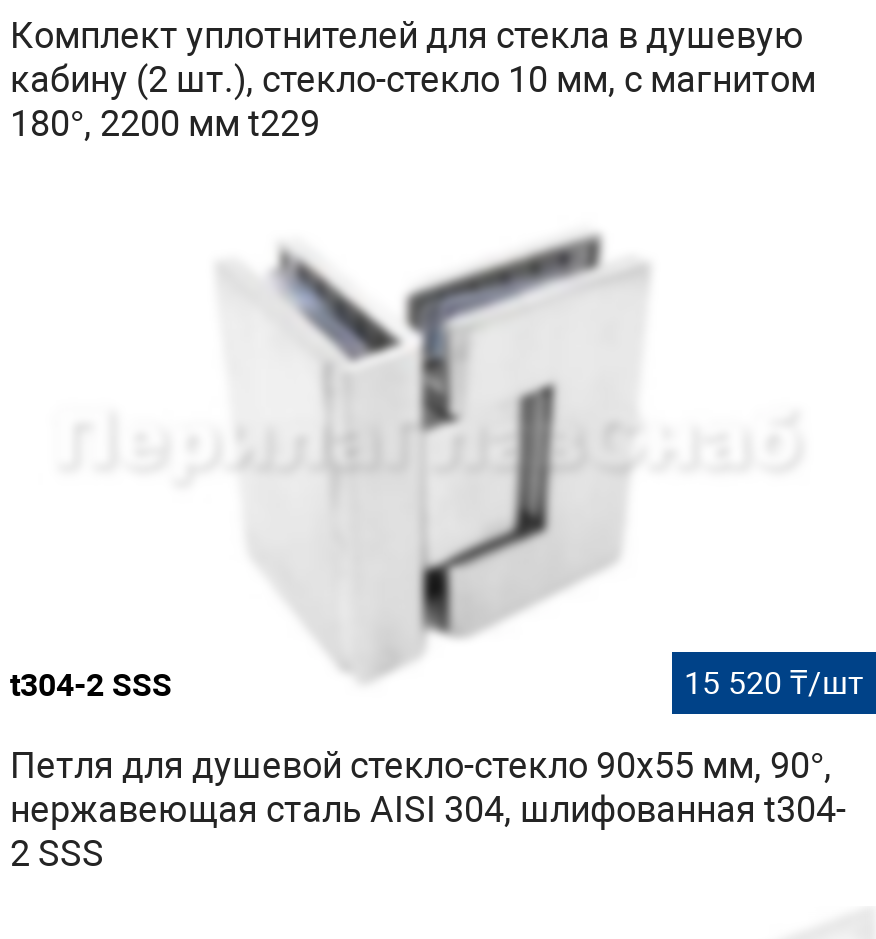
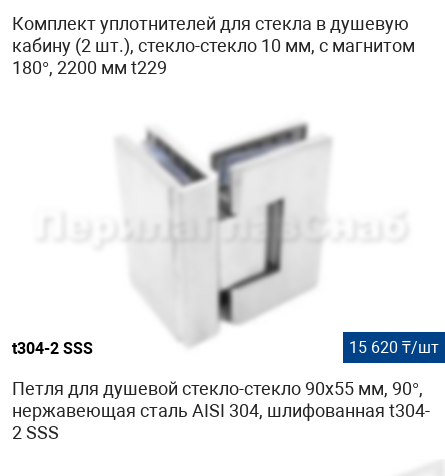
- 15 520 ₸/шт
+ 15 620 ₸/шт
